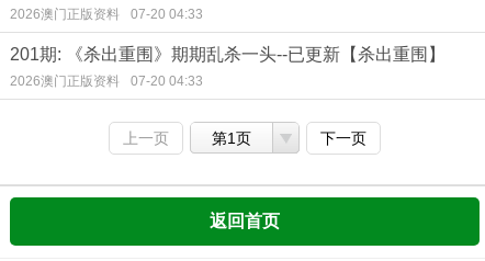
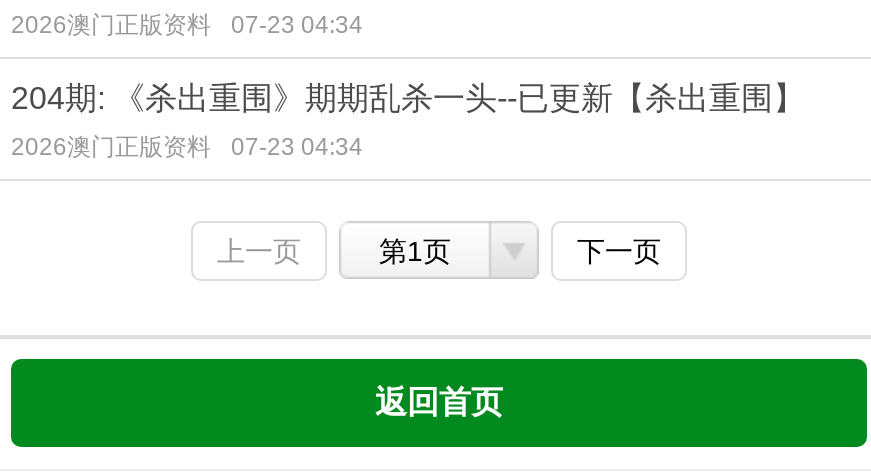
- 2026澳门正版资料 07-20 04:33
+ 2026澳门正版资料 07-23 04:34

- 201期: 《杀出重围》期期乱杀一头--已更新【杀出重围】
+ 204期: 《杀出重围》期期乱杀一头--已更新【杀出重围】

- 2026澳门正版资料 07-20 04:33
+ 2026澳门正版资料 07-23 04:34
